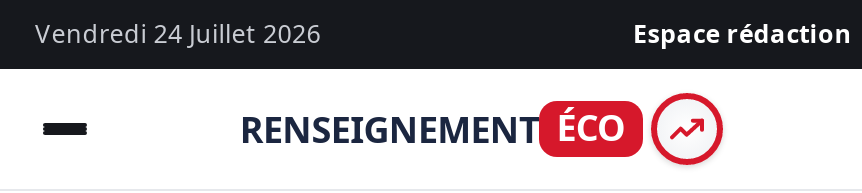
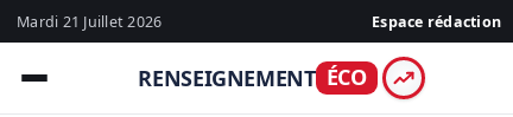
- Vendredi 24 Juillet 2026
+ Mardi 21 Juillet 2026
